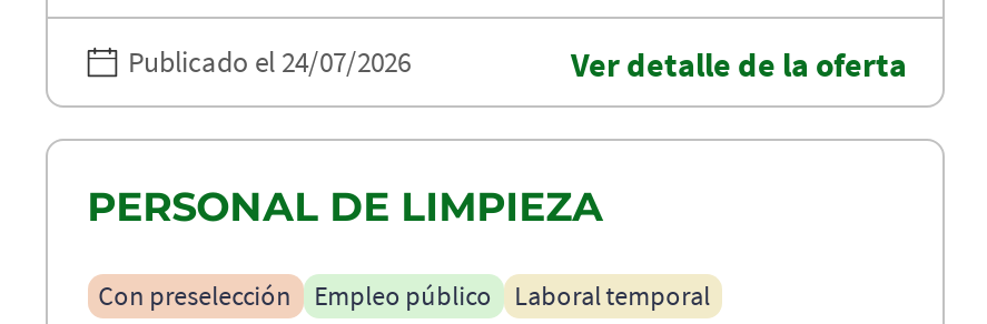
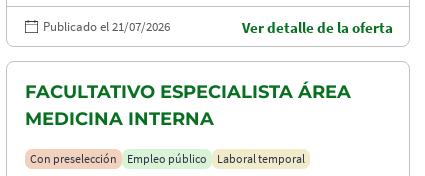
- Publicado el 24/07/2026
+ Publicado el 21/07/2026

- PERSONAL DE LIMPIEZA
+ FACULTATIVO ESPECIALISTA ÁREA
+ MEDICINA INTERNA
